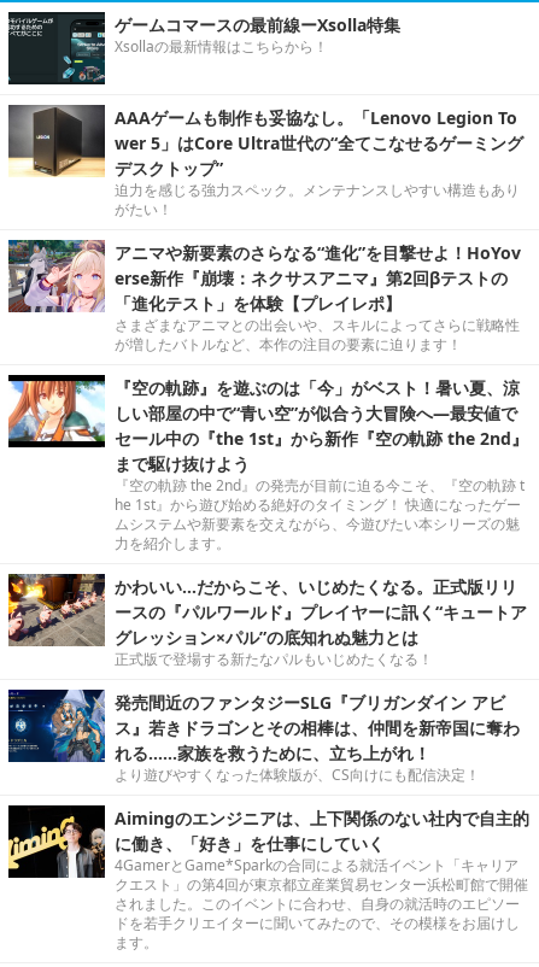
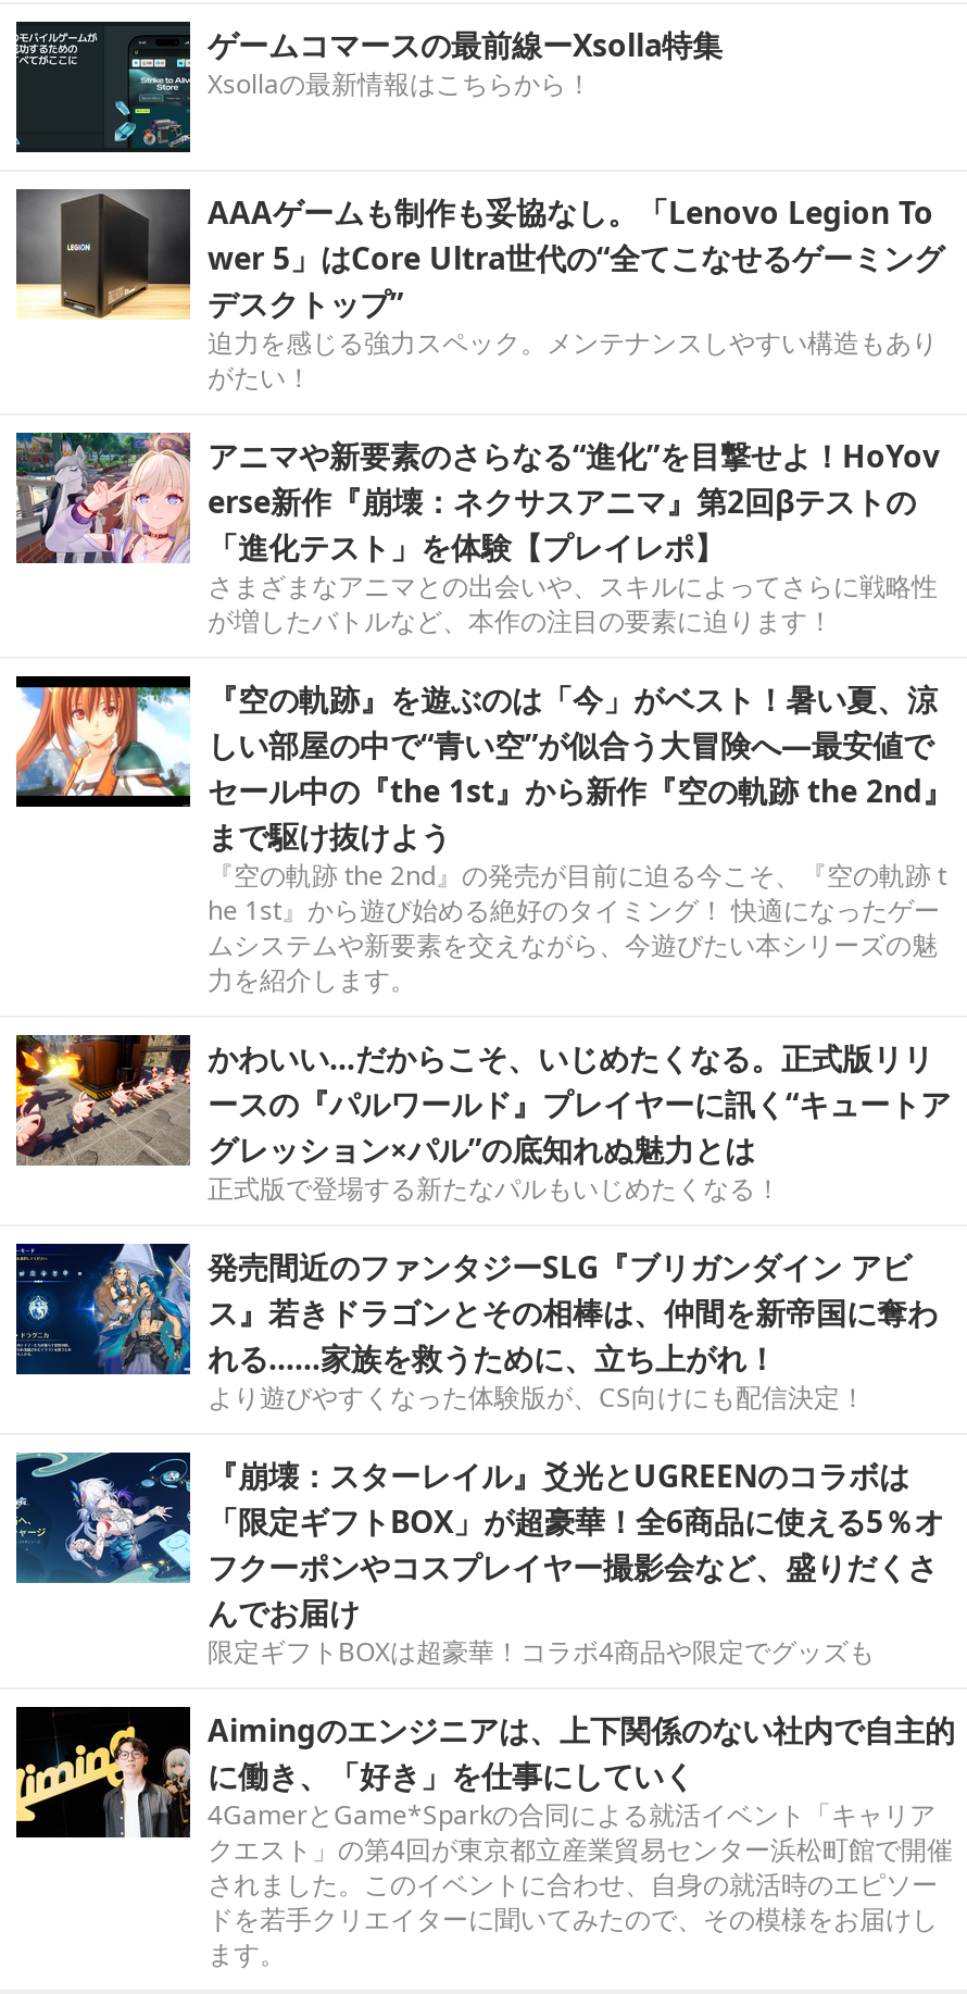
+ [image]
+ 『崩壊：スターレイル』爻光とUGREENのコラボは
+ 「限定ギフトBOX」が超豪華！全6商品に使える5％オ
+ フクーポンやコスプレイヤー撮影会など、盛りだくさ
+ んでお届け
+ 限定ギフトBOXは超豪華！コラボ4商品や限定でグッズも
